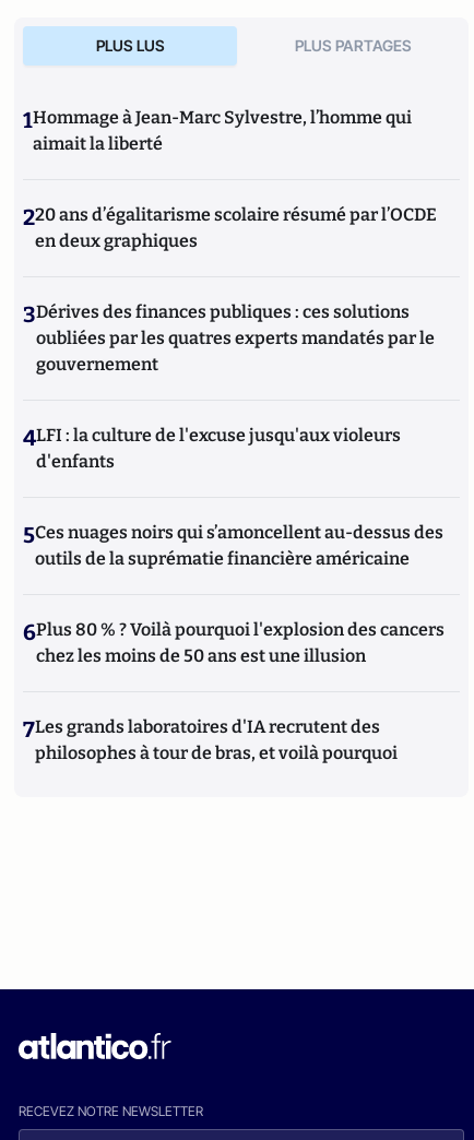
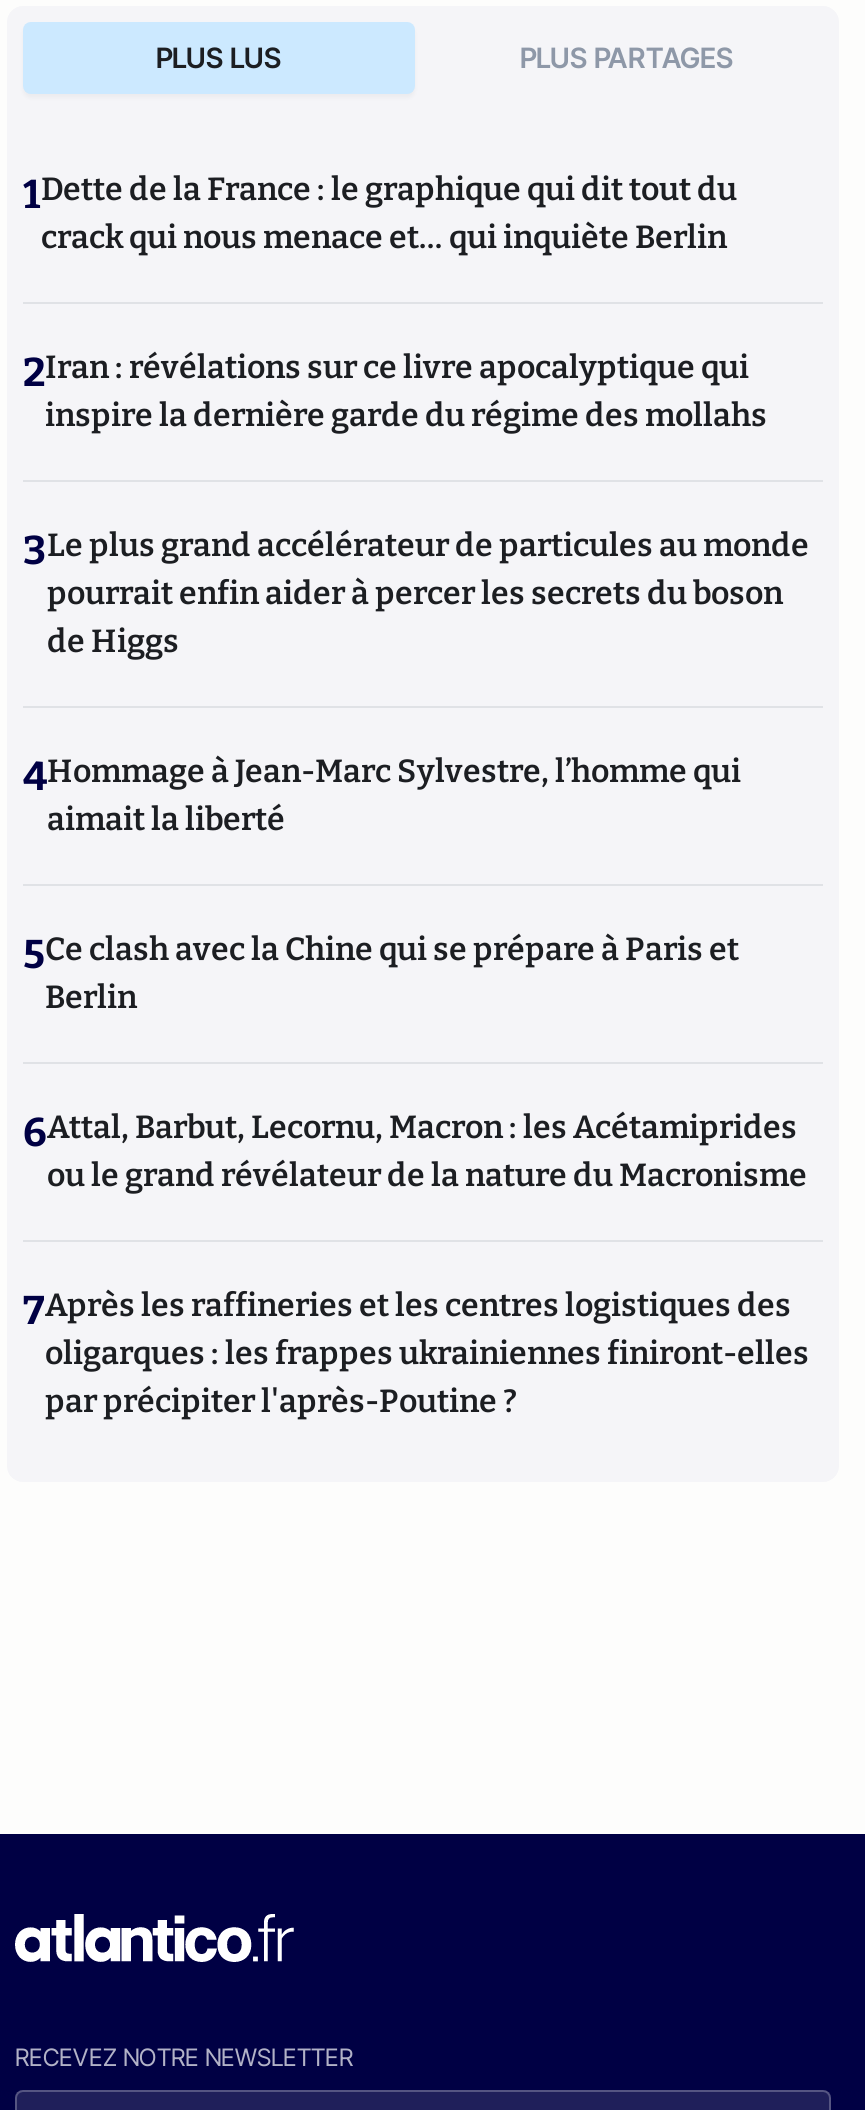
- 1Hommage à Jean-Marc Sylvestre, l’homme qui
+ 1Dette de la France : le graphique qui dit tout du
+ crack qui nous menace et… qui inquiète Berlin
+ 2Iran : révélations sur ce livre apocalyptique qui
+ inspire la dernière garde du régime des mollahs
+ 3Le plus grand accélérateur de particules au monde
+ pourrait enfin aider à percer les secrets du boson
+ de Higgs
+ 4Hommage à Jean-Marc Sylvestre, l’homme qui

moved down: aimait la liberté

- 220 ans d’égalitarisme scolaire résumé par l’OCDE
- en deux graphiques
- 3Dérives des finances publiques : ces solutions
- oubliées par les quatres experts mandatés par le
- gouvernement
- 4LFI : la culture de l'excuse jusqu'aux violeurs
- d'enfants
- 5Ces nuages noirs qui s’amoncellent au-dessus des
- outils de la suprématie financière américaine
- 6Plus 80 % ? Voilà pourquoi l'explosion des cancers
- chez les moins de 50 ans est une illusion
- 7Les grands laboratoires d'IA recrutent des
- philosophes à tour de bras, et voilà pourquoi
+ 5Ce clash avec la Chine qui se prépare à Paris et
+ Berlin
+ 6Attal, Barbut, Lecornu, Macron : les Acétamiprides
+ ou le grand révélateur de la nature du Macronisme
+ 7Après les raffineries et les centres logistiques des
+ oligarques : les frappes ukrainiennes finiront-elles
+ par précipiter l'après-Poutine ?
